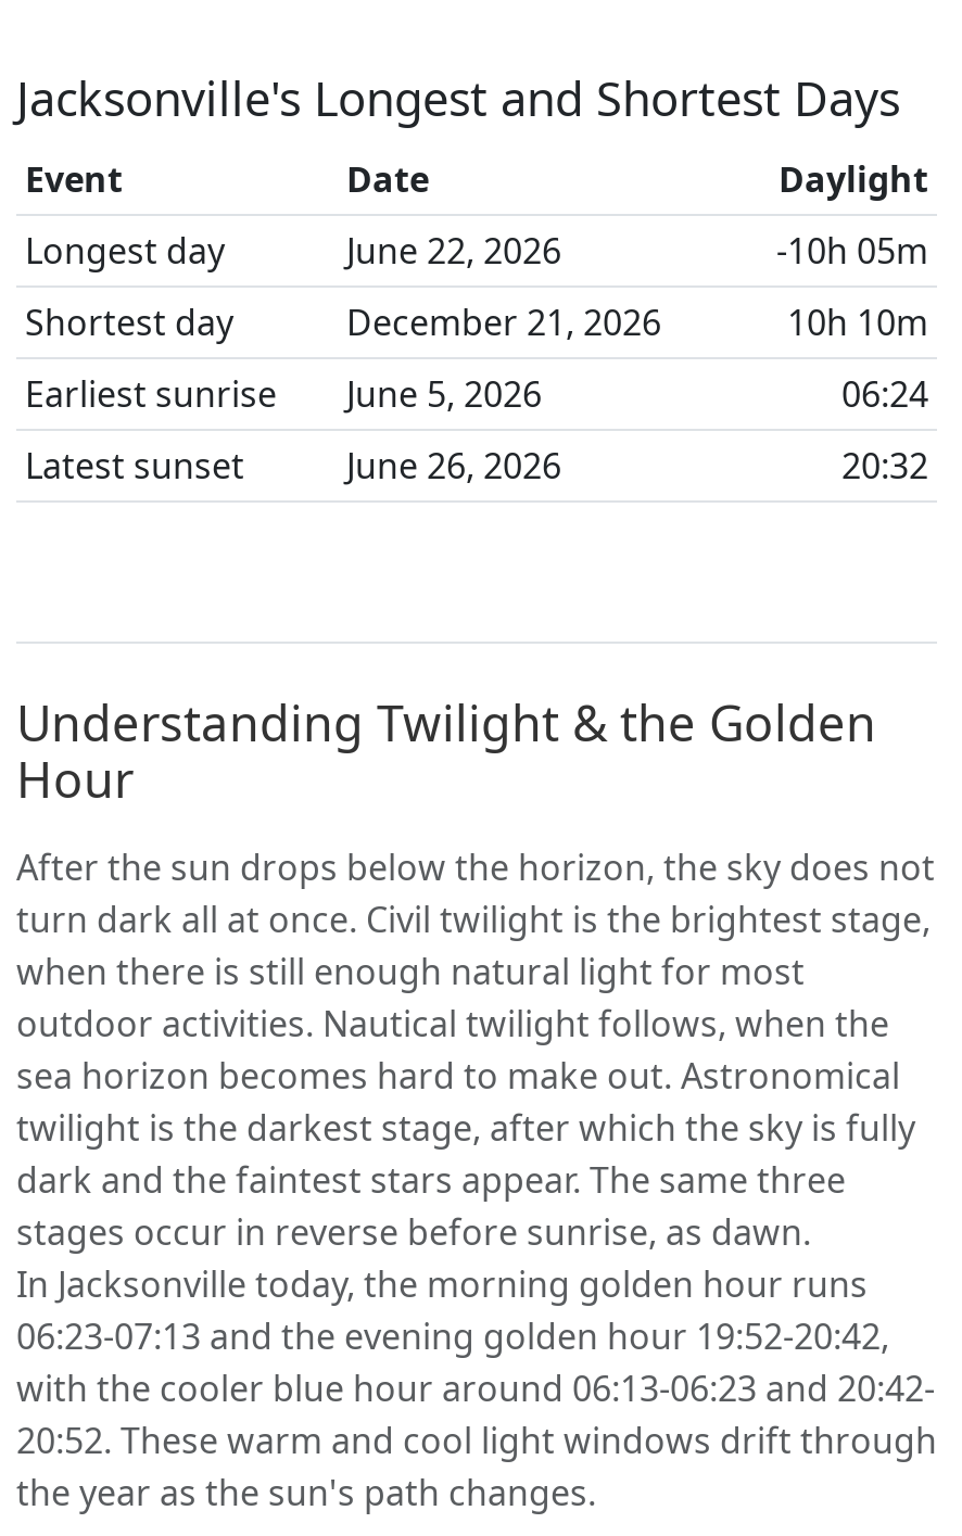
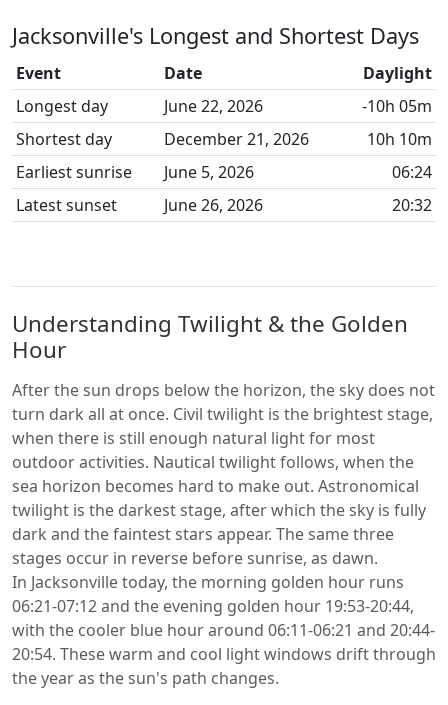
- 06:23-07:13 and the evening golden hour 19:52-20:42,
+ 06:21-07:12 and the evening golden hour 19:53-20:44,

- with the cooler blue hour around 06:13-06:23 and 20:42-
+ with the cooler blue hour around 06:11-06:21 and 20:44-

- 20:52. These warm and cool light windows drift through
+ 20:54. These warm and cool light windows drift through
